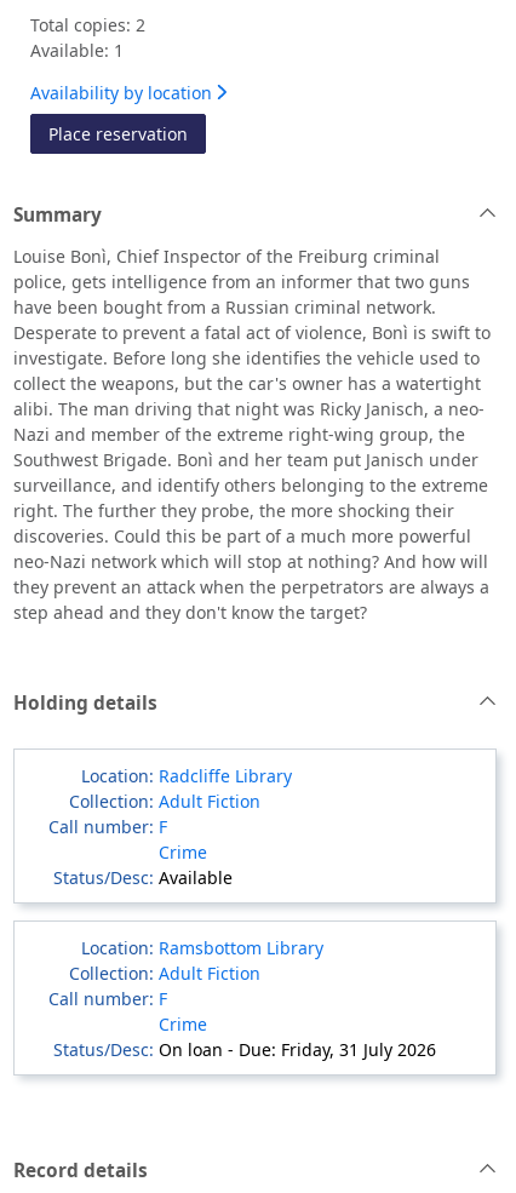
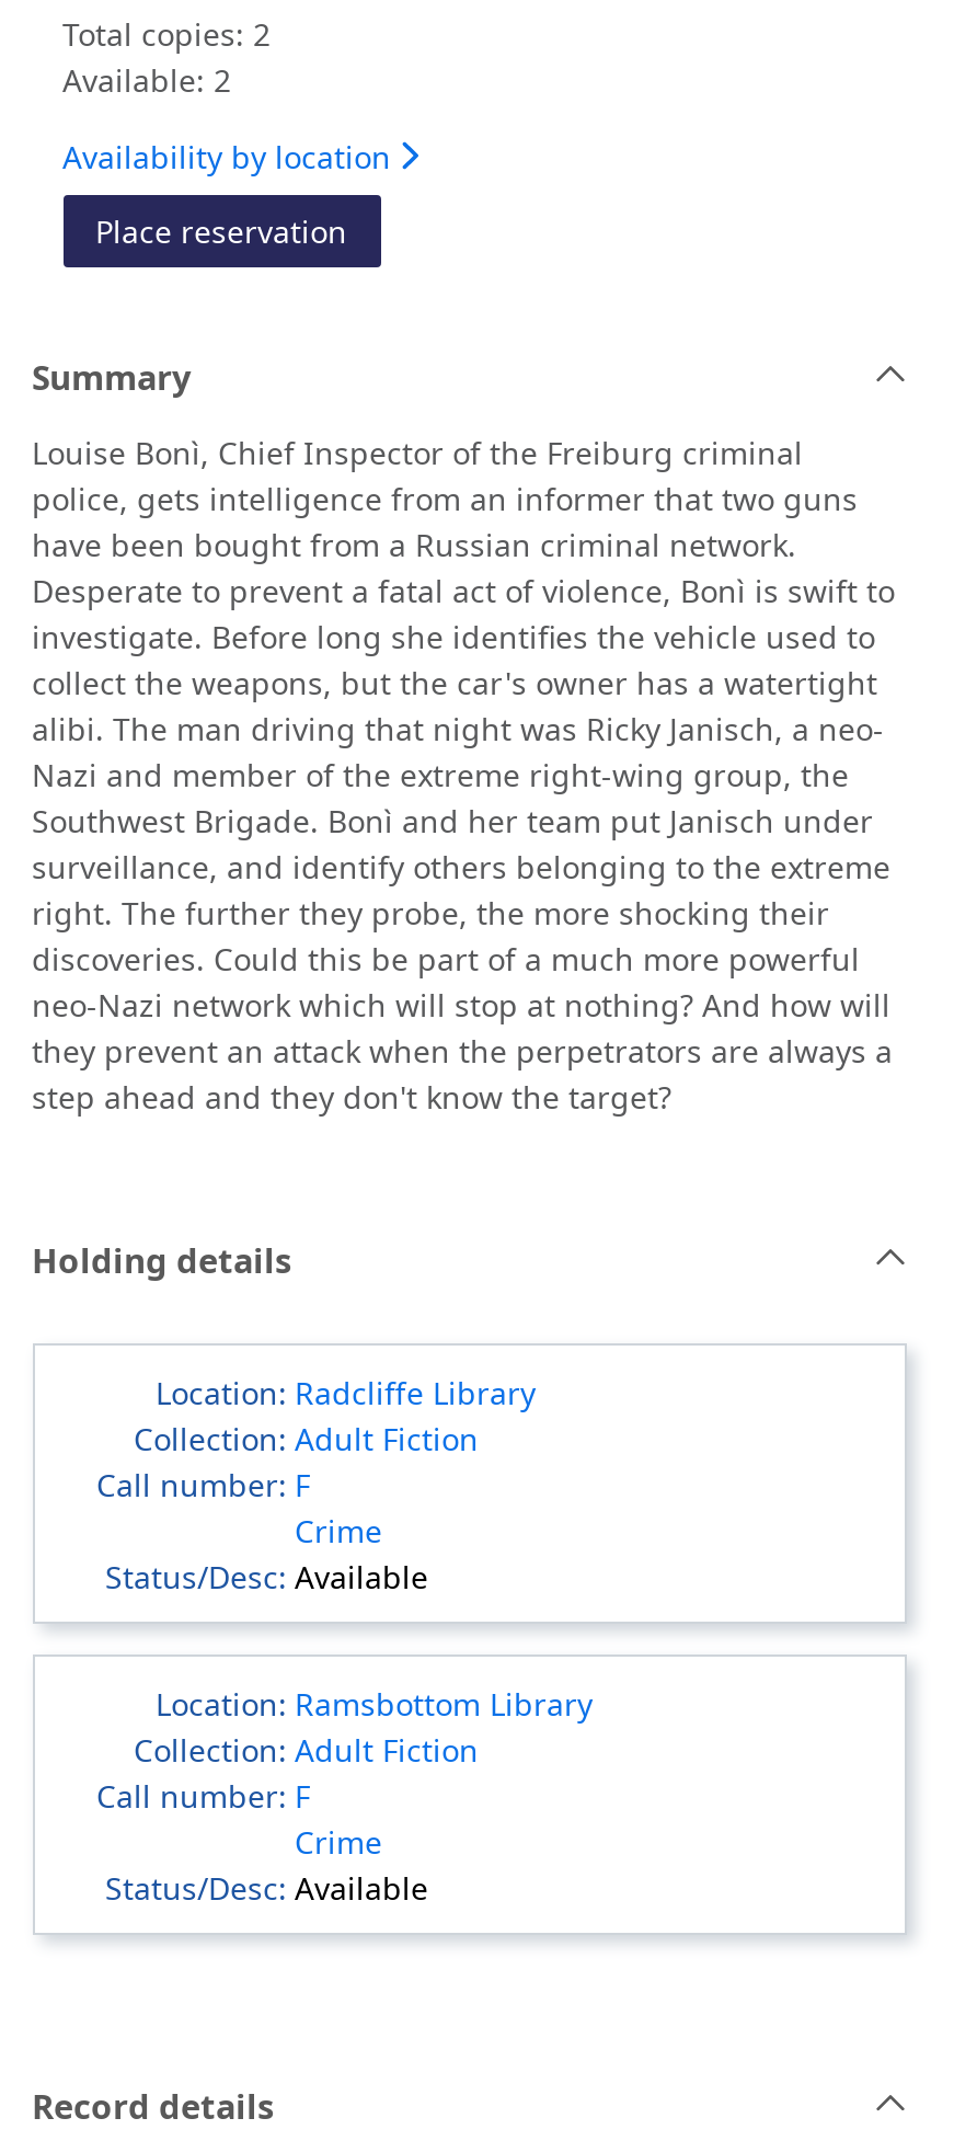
- Available: 1
+ Available: 2

- On loan - Due: Friday, 31 July 2026
+ Available
